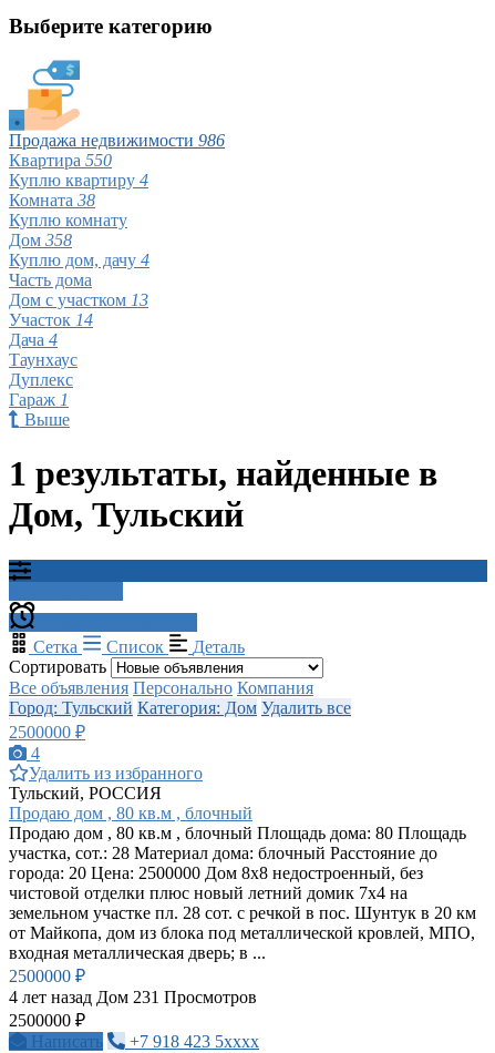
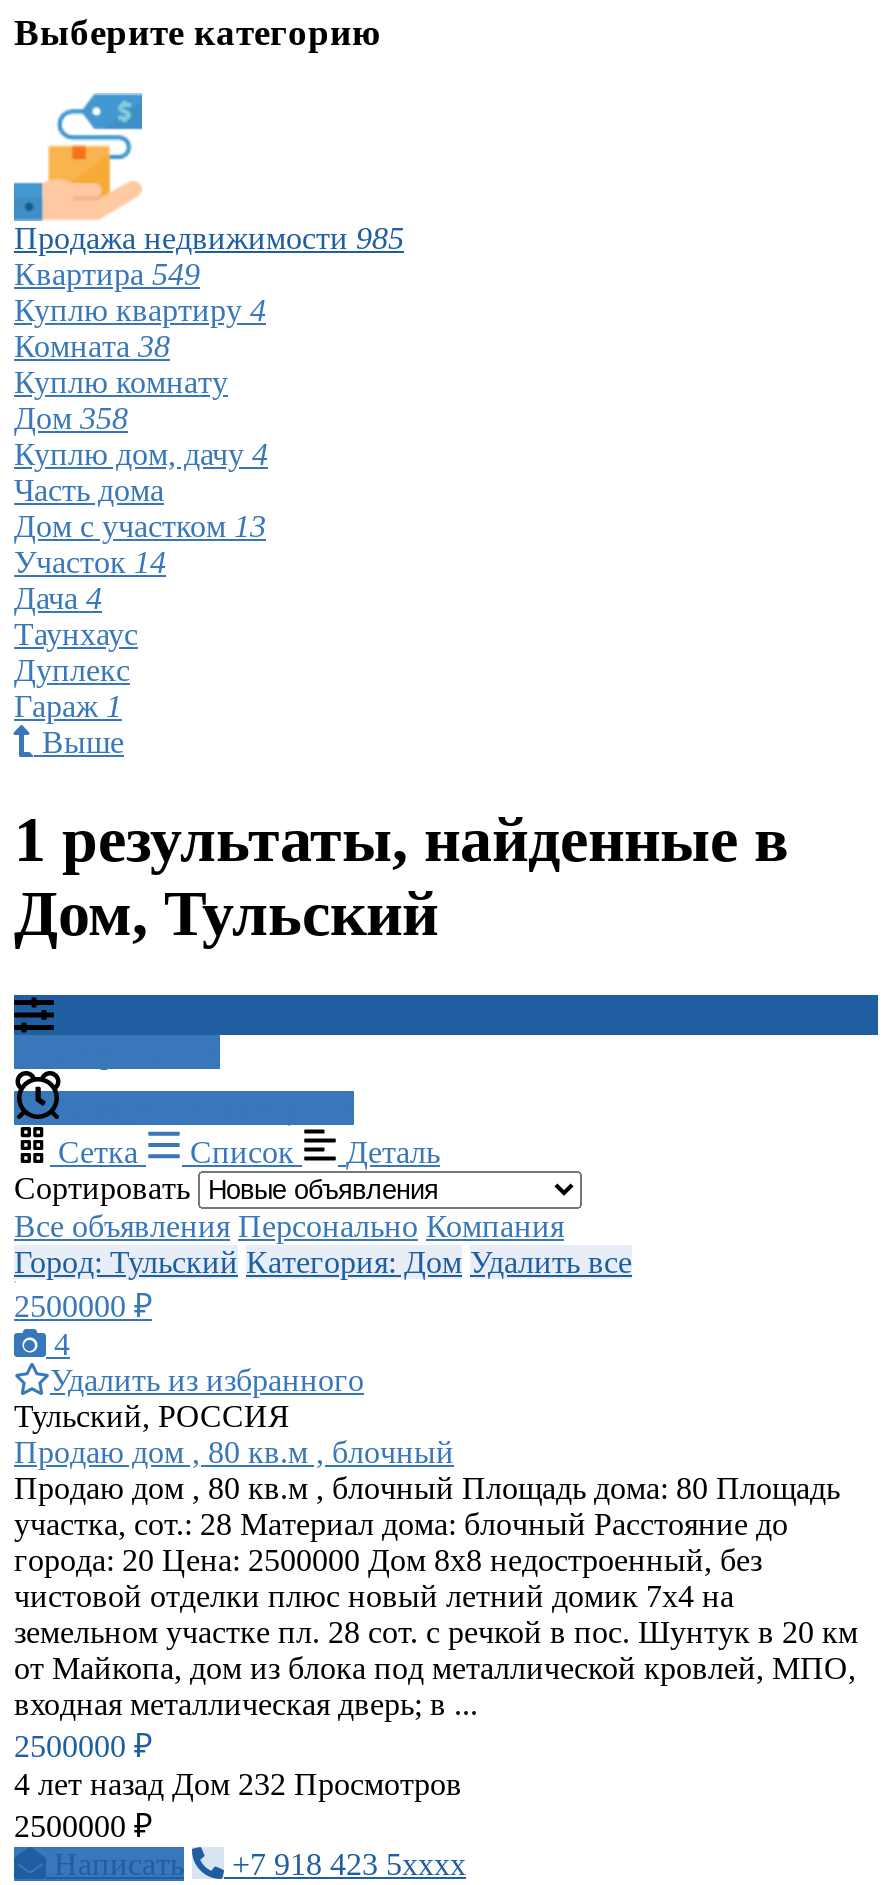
- Продажа недвижимости 986
+ Продажа недвижимости 985

- Квартира 550
+ Квартира 549

- 4 лет назад Дом 231 Просмотров
+ 4 лет назад Дом 232 Просмотров
